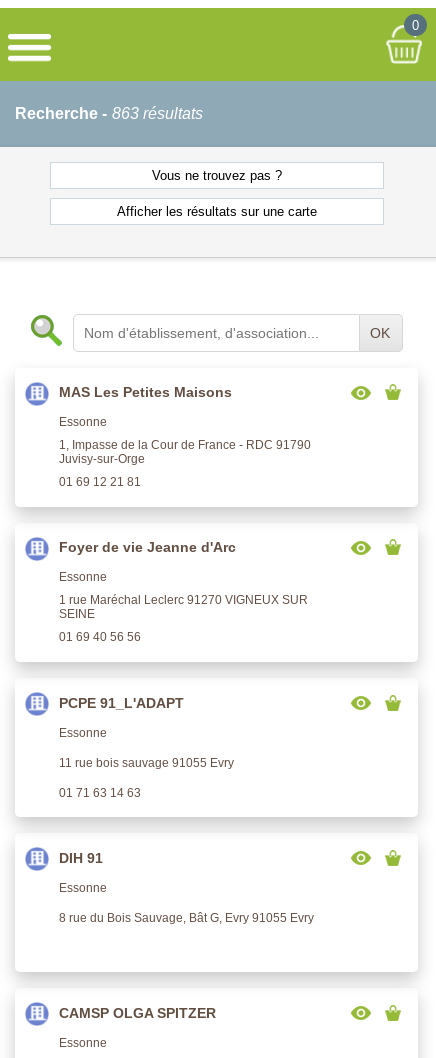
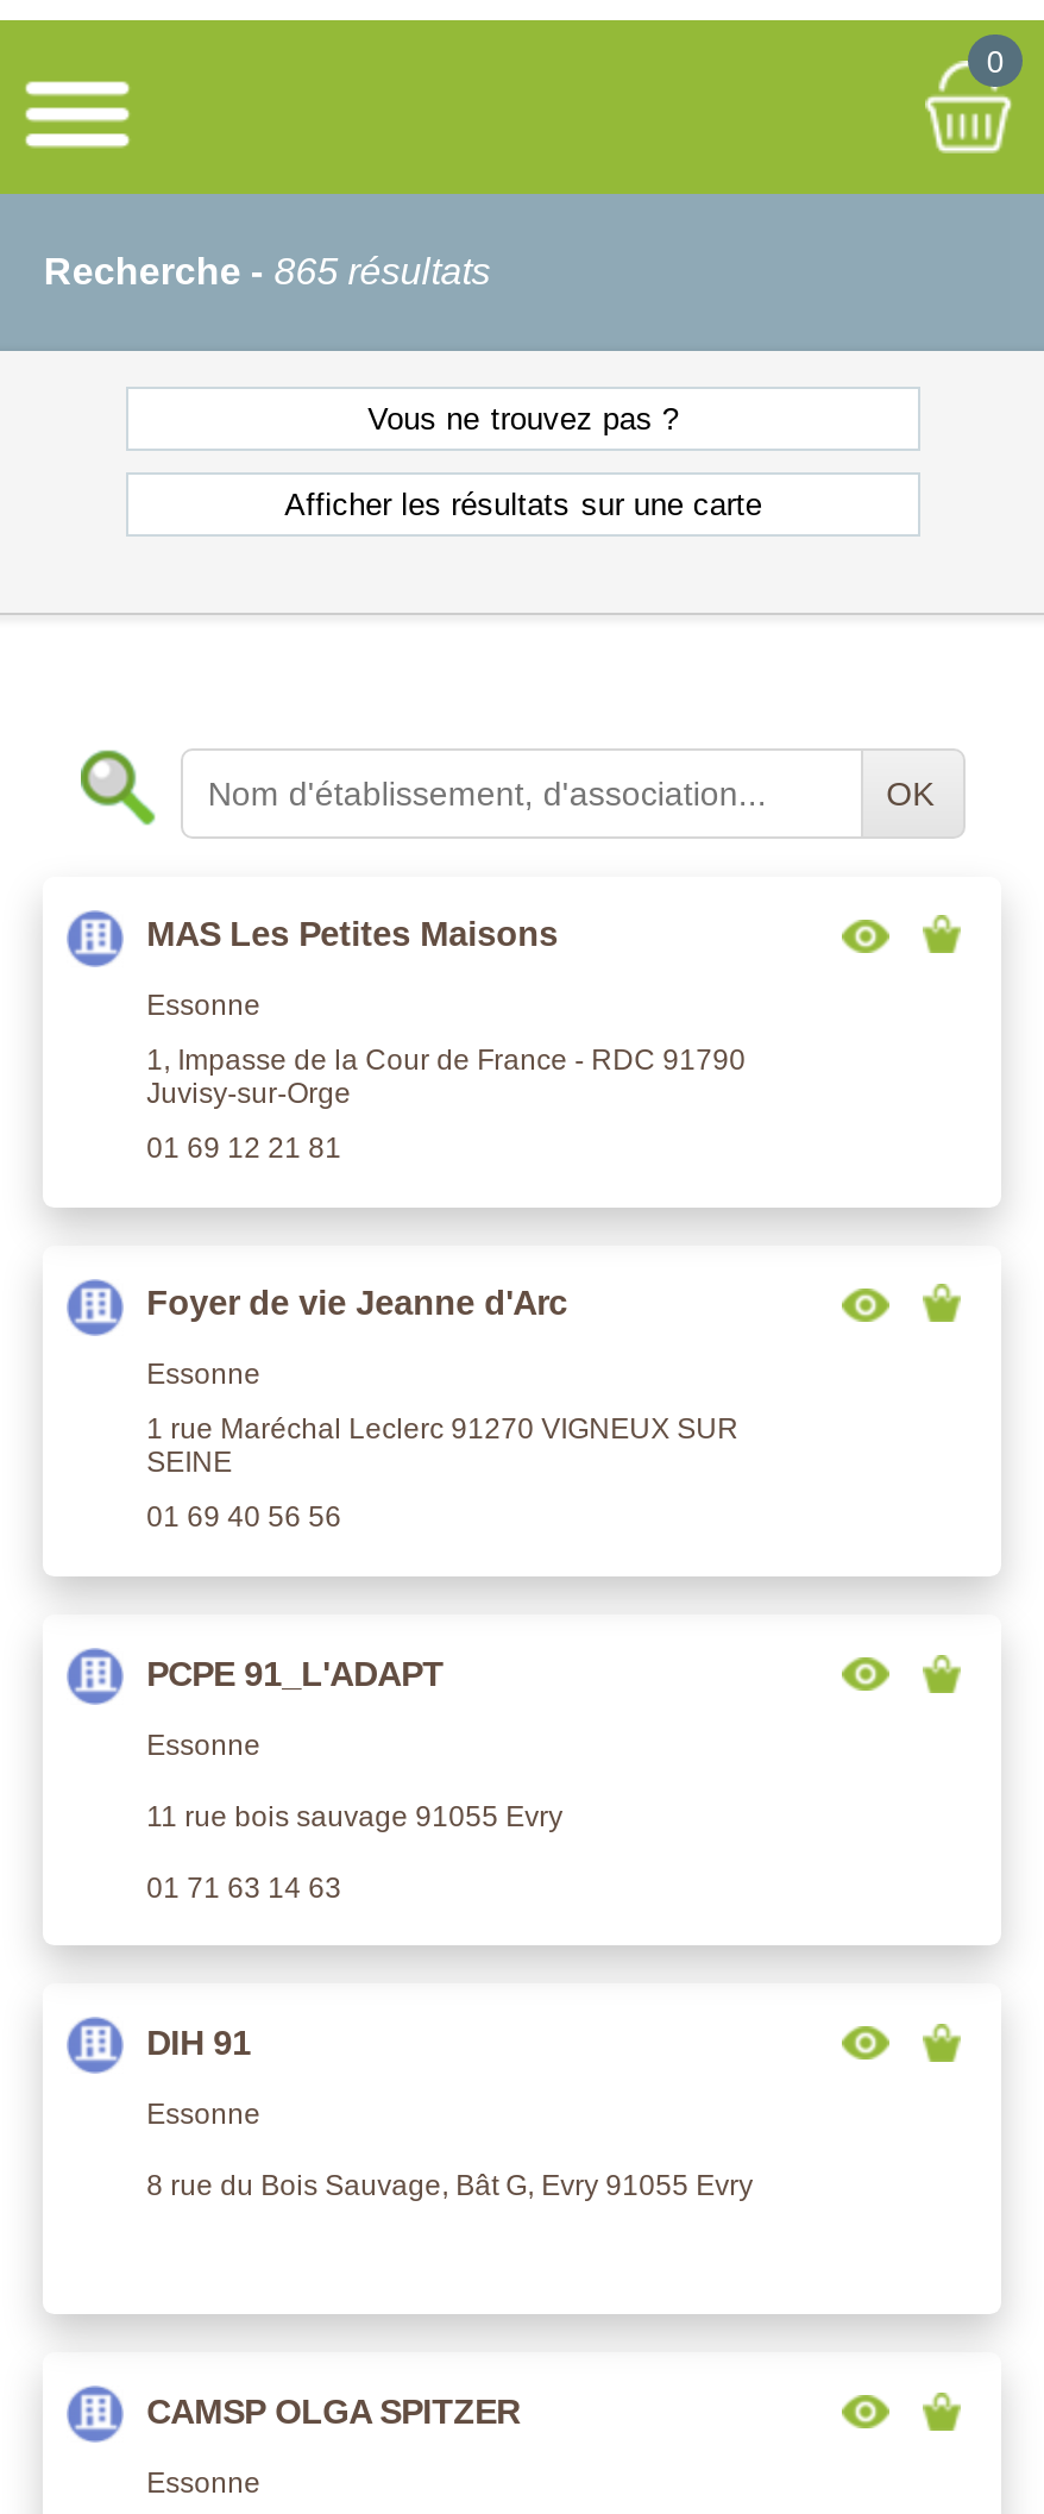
- Recherche - 863 résultats
+ Recherche - 865 résultats
